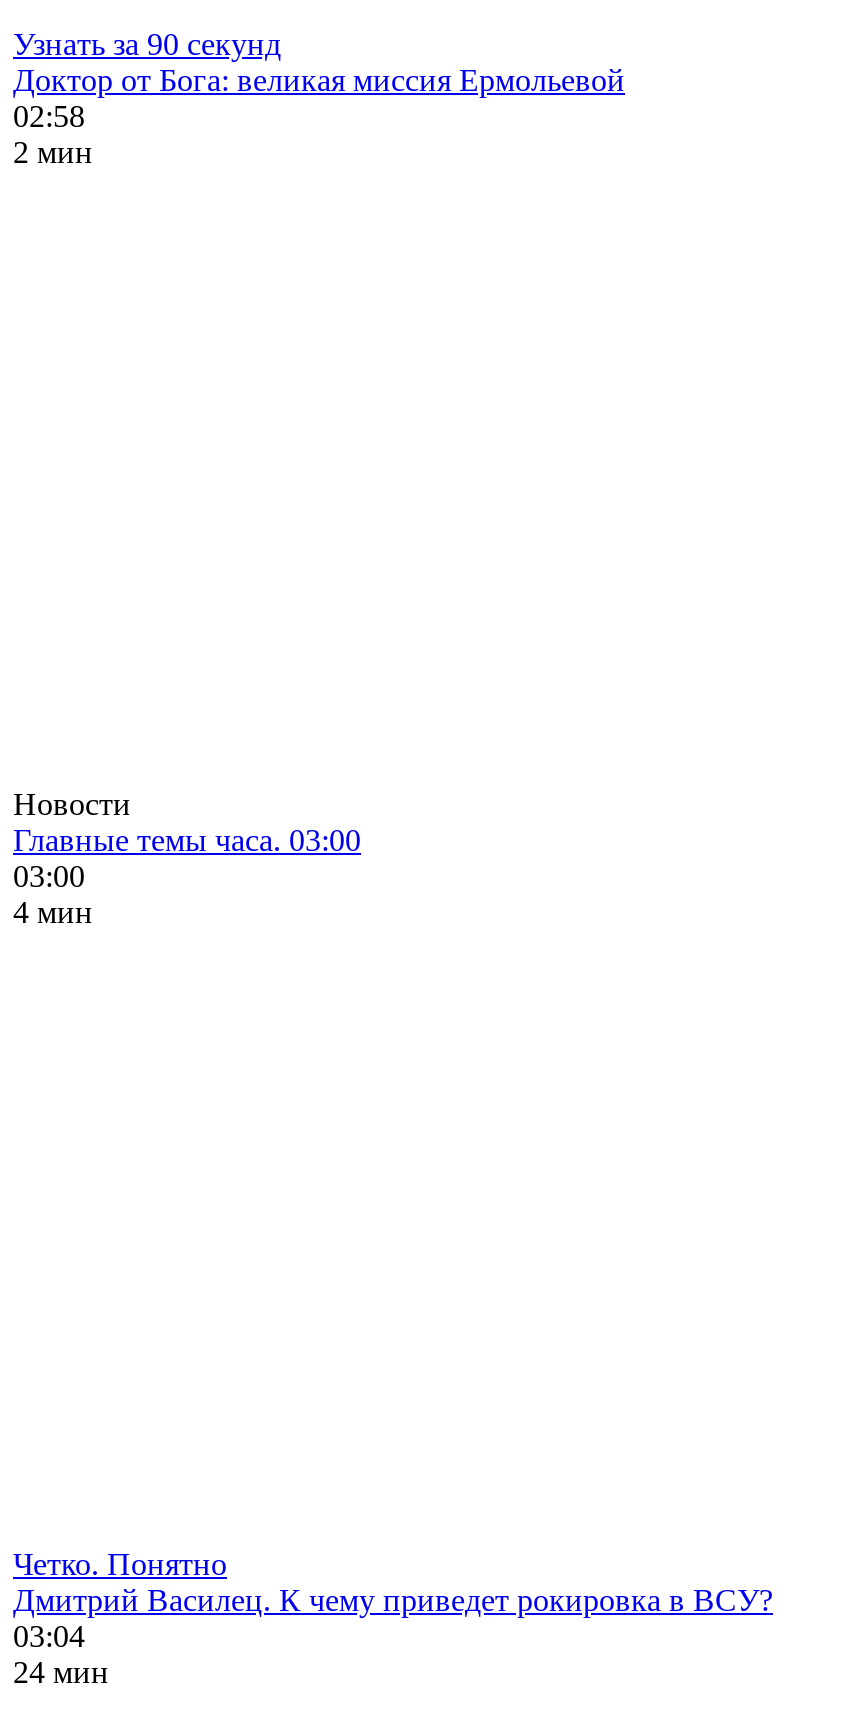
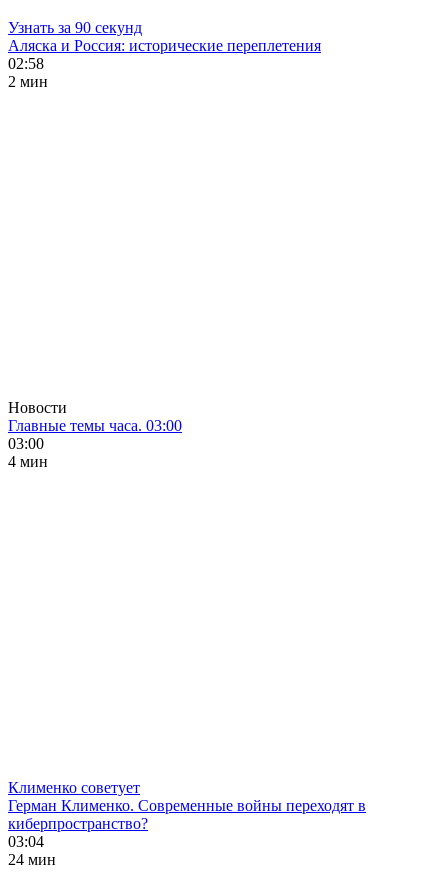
- Доктор от Бога: великая миссия Ермольевой
+ Аляска и Россия: исторические переплетения

- Четко. Понятно
- Дмитрий Василец. К чему приведет рокировка в ВСУ?
+ Клименко советует
+ Герман Клименко. Современные войны переходят в
+ киберпространство?
